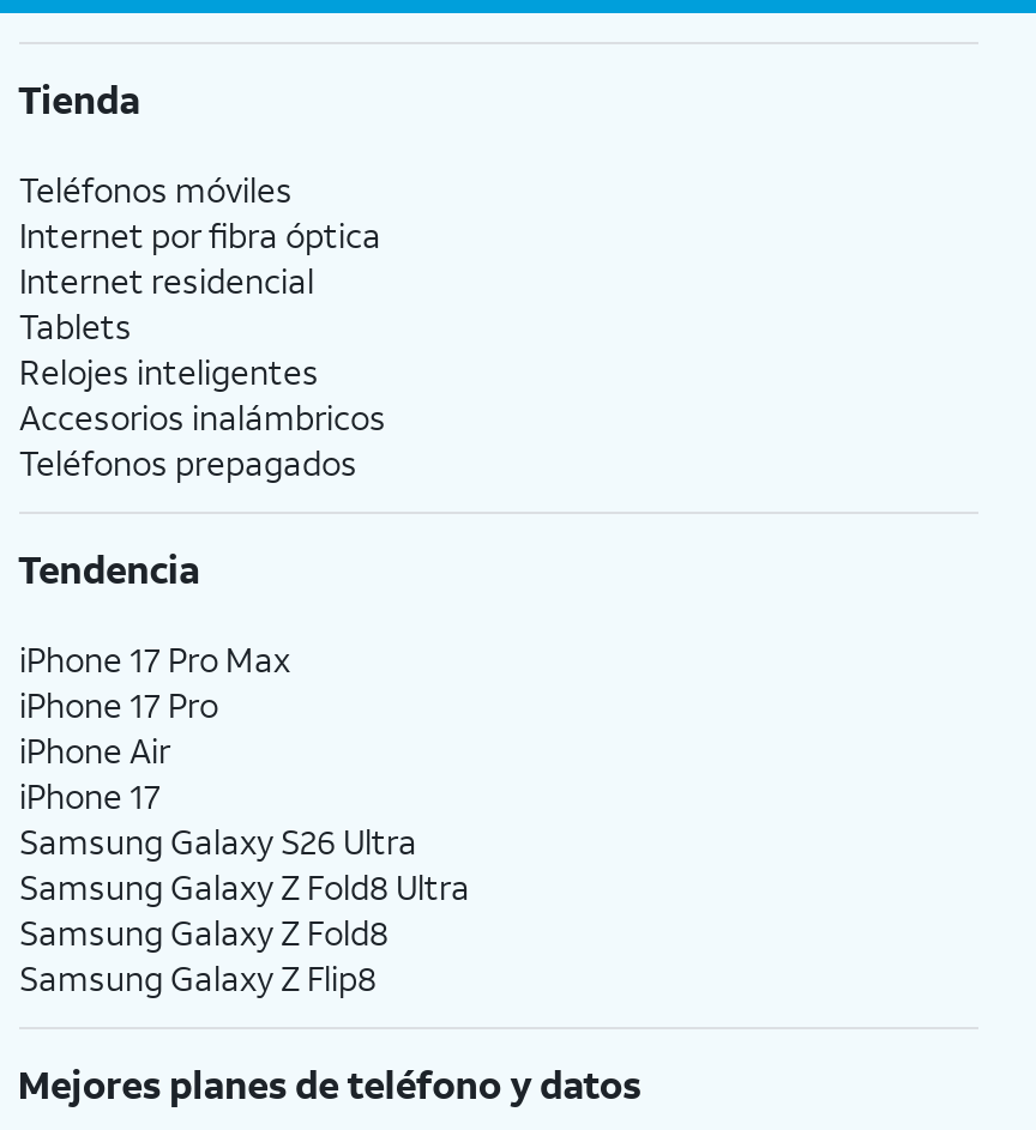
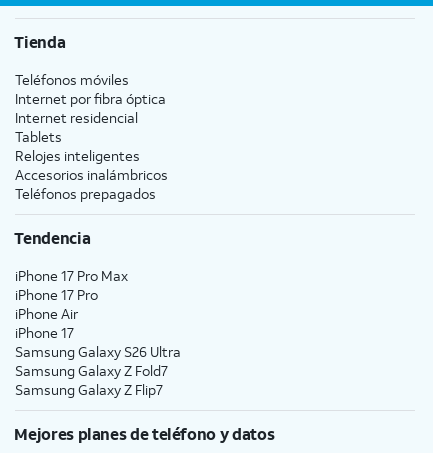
- Samsung Galaxy Z Fold8 Ultra
- Samsung Galaxy Z Fold8
- Samsung Galaxy Z Flip8
+ Samsung Galaxy Z Fold7
+ Samsung Galaxy Z Flip7
